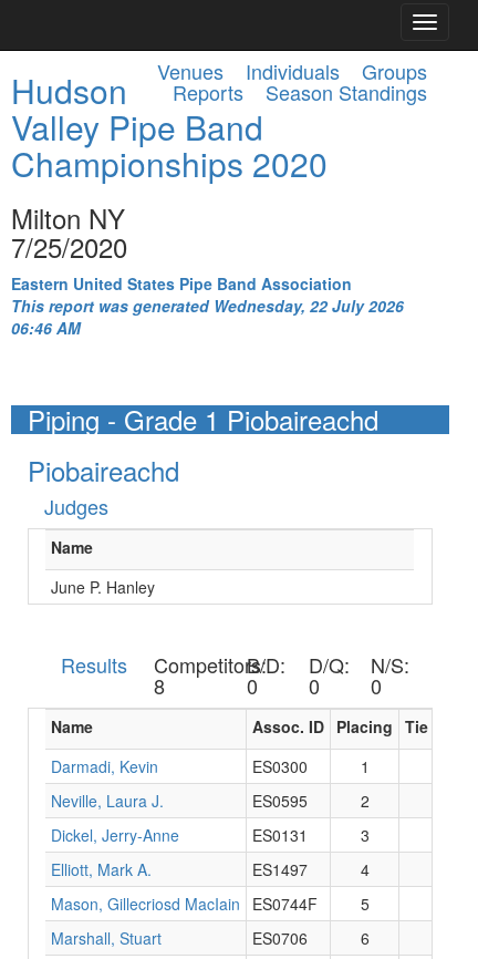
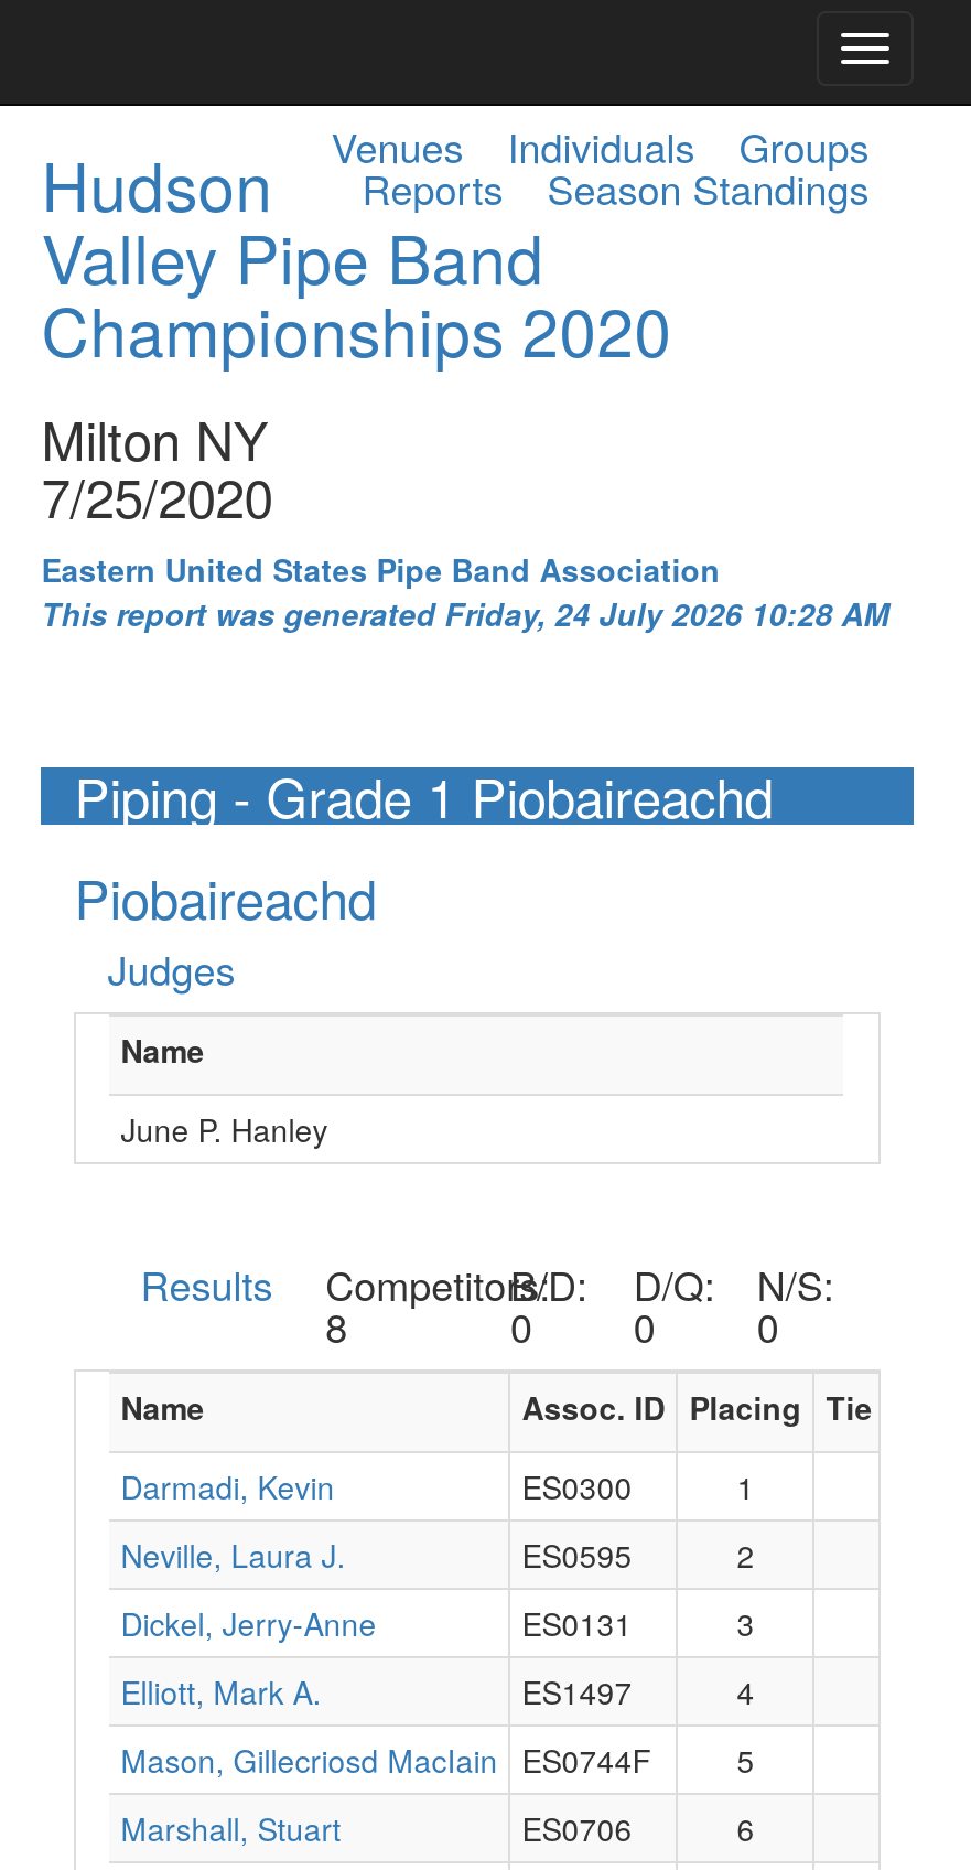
- This report was generated Wednesday, 22 July 2026
- 06:46 AM
+ This report was generated Friday, 24 July 2026 10:28 AM
